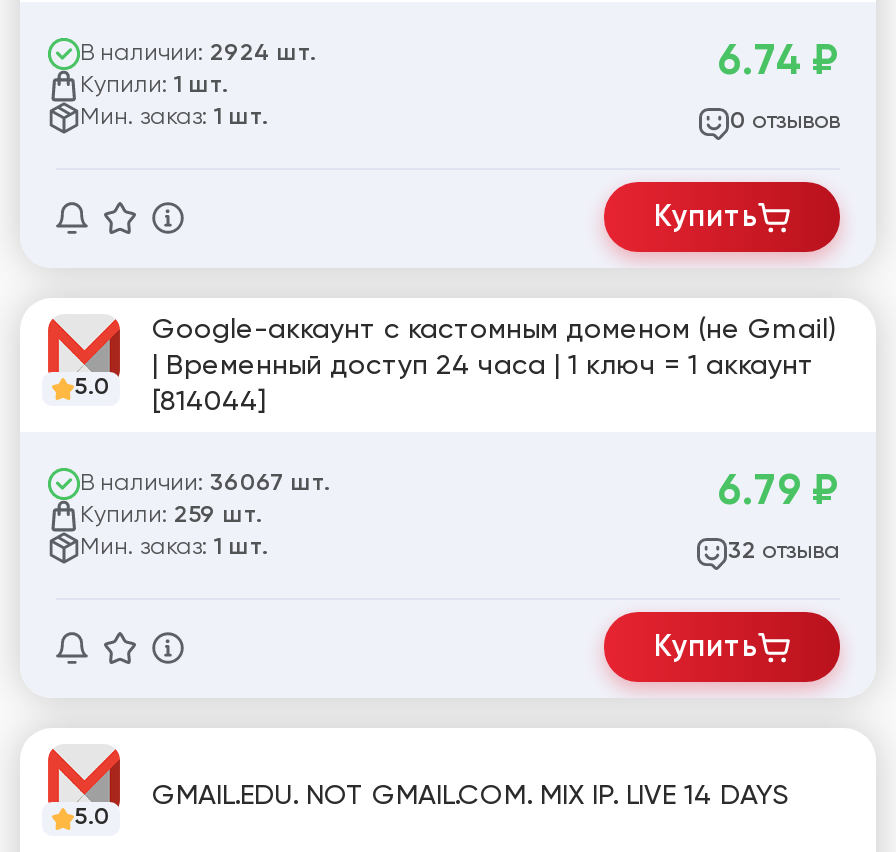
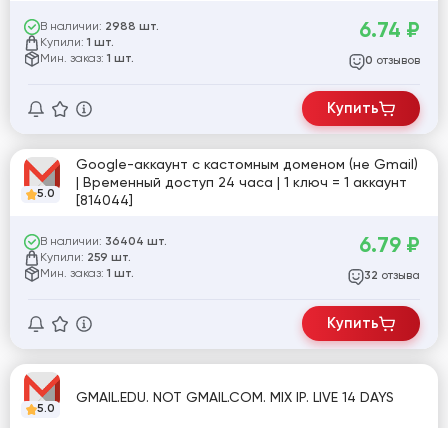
- В наличии: 2924 шт.
+ В наличии: 2988 шт.

- В наличии: 36067 шт.
+ В наличии: 36404 шт.
